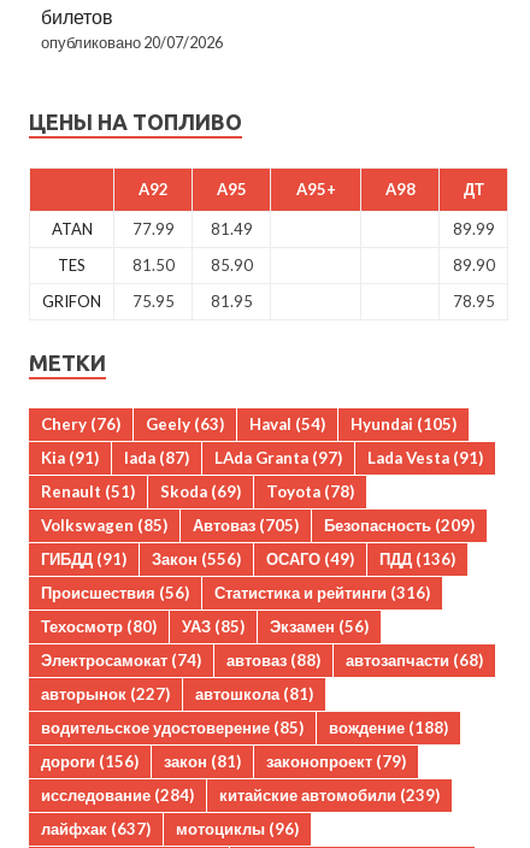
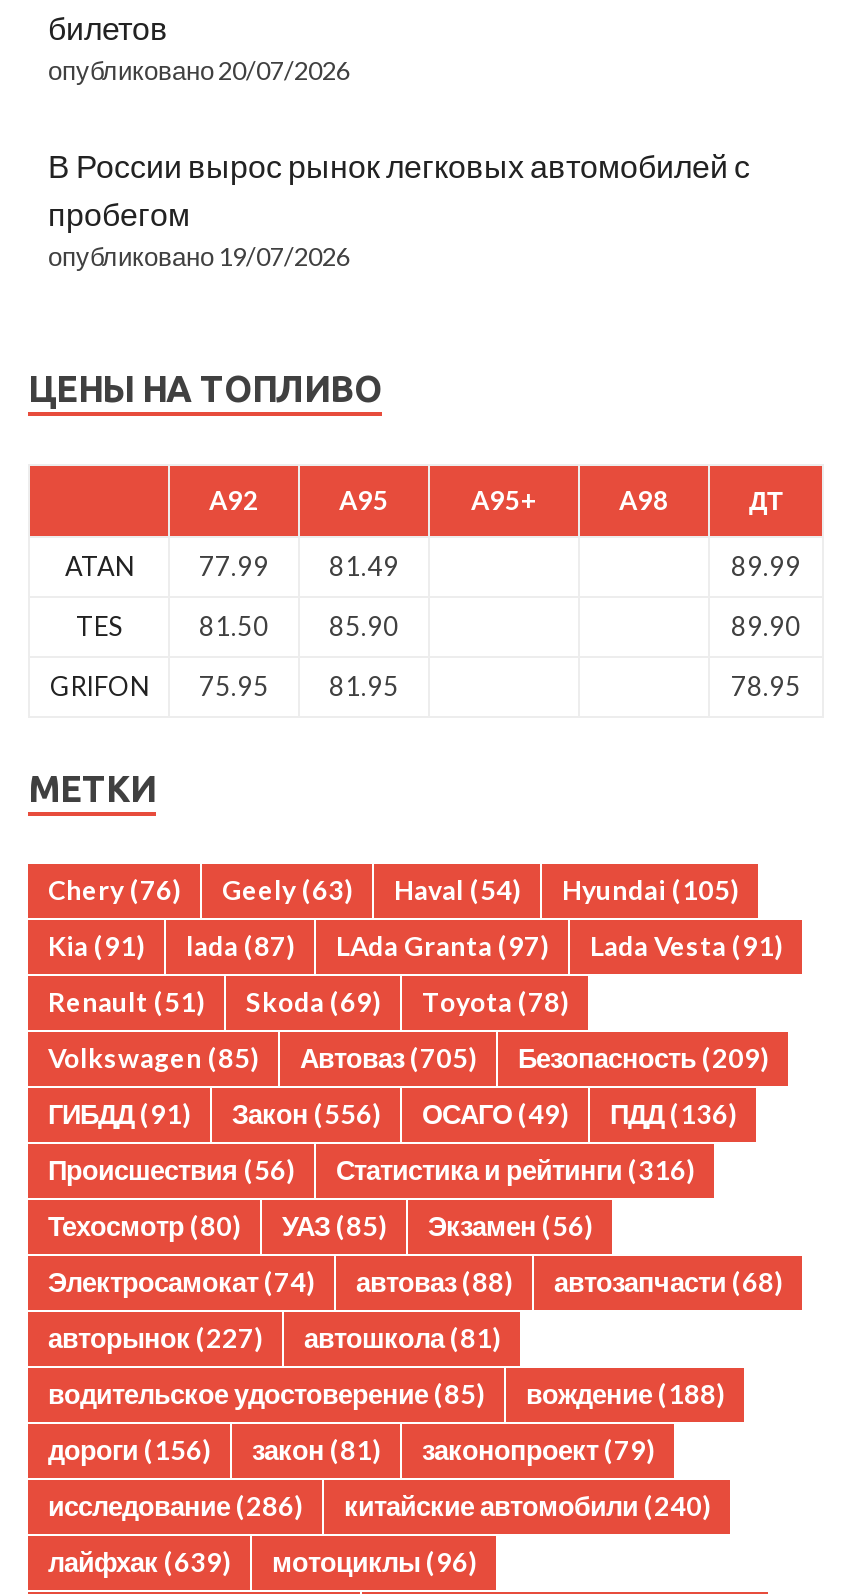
+ В России вырос рынок легковых автомобилей с
+ пробегом
+ опубликовано 19/07/2026

- исследование (284)
+ исследование (286)

- китайские автомобили (239)
+ китайские автомобили (240)

- лайфхак (637) мотоциклы (96)
+ лайфхак (639) мотоциклы (96)
